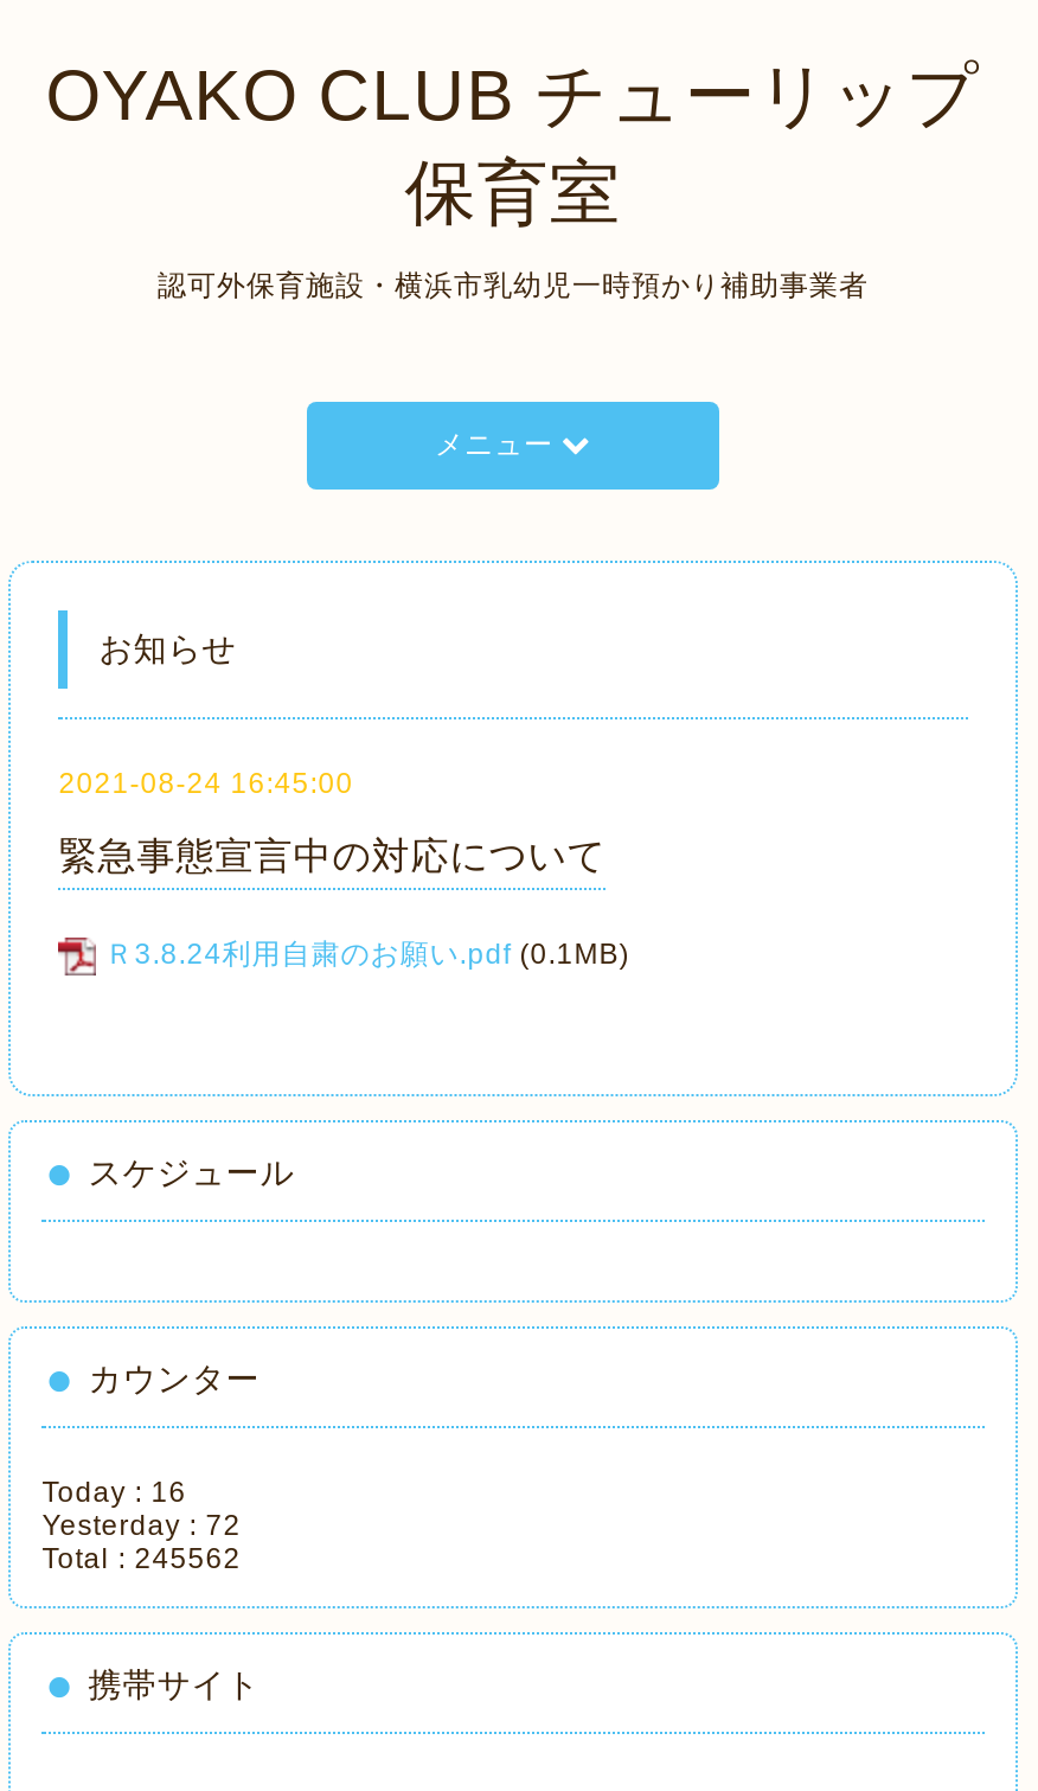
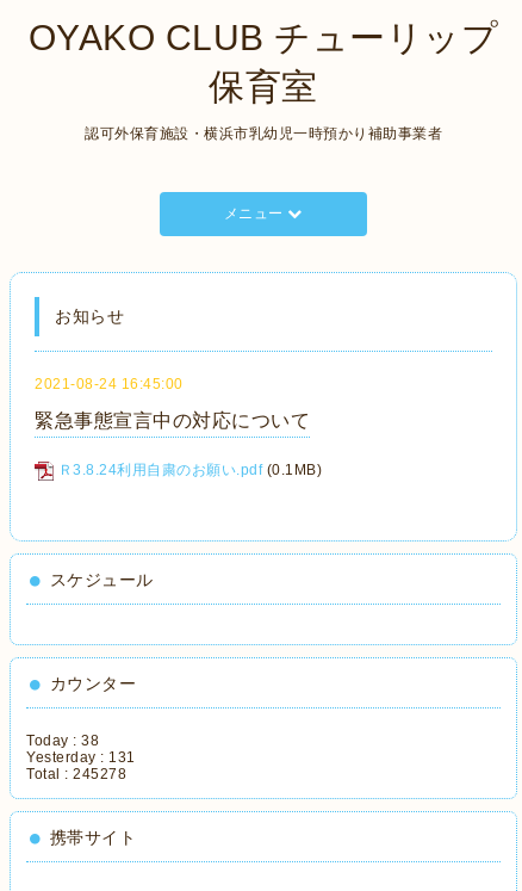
- Today : 16
+ Today : 38

- Yesterday : 72
+ Yesterday : 131

- Total : 245562
+ Total : 245278
